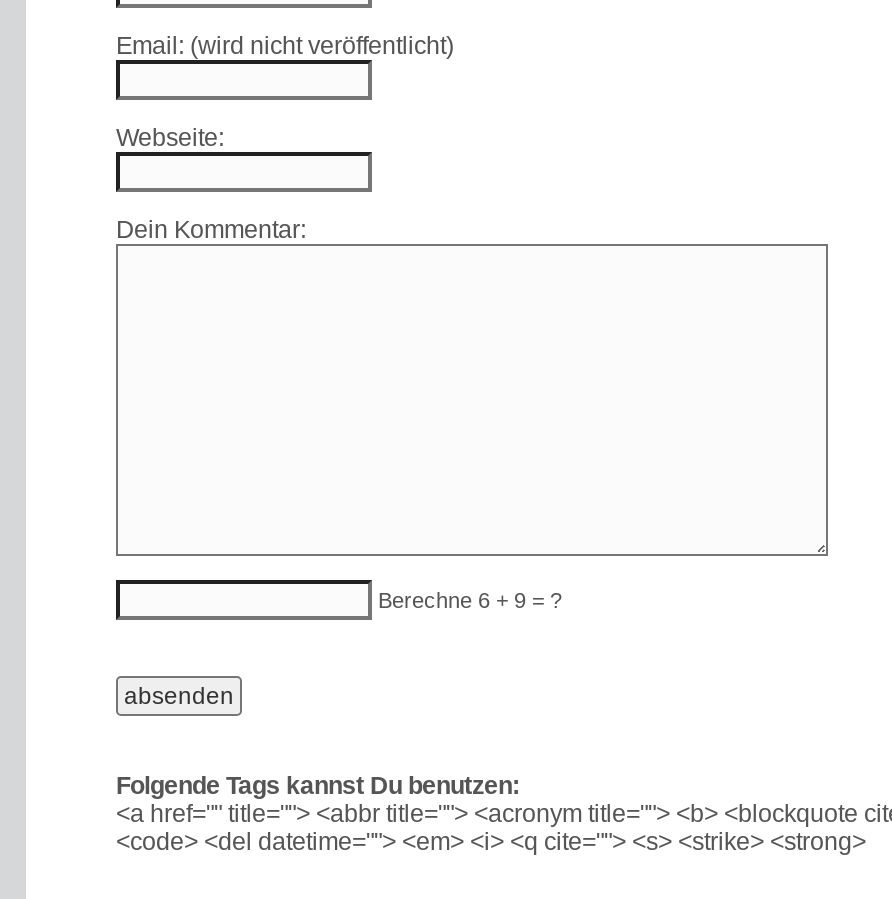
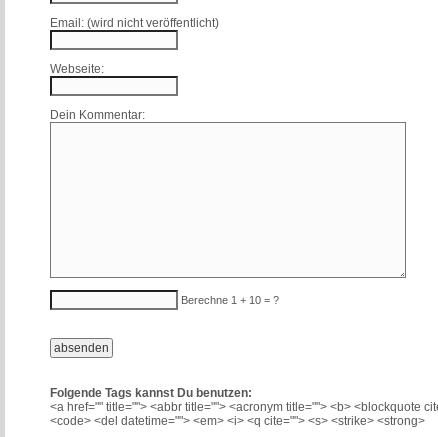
- Berechne 6 + 9 = ?
+ Berechne 1 + 10 = ?
